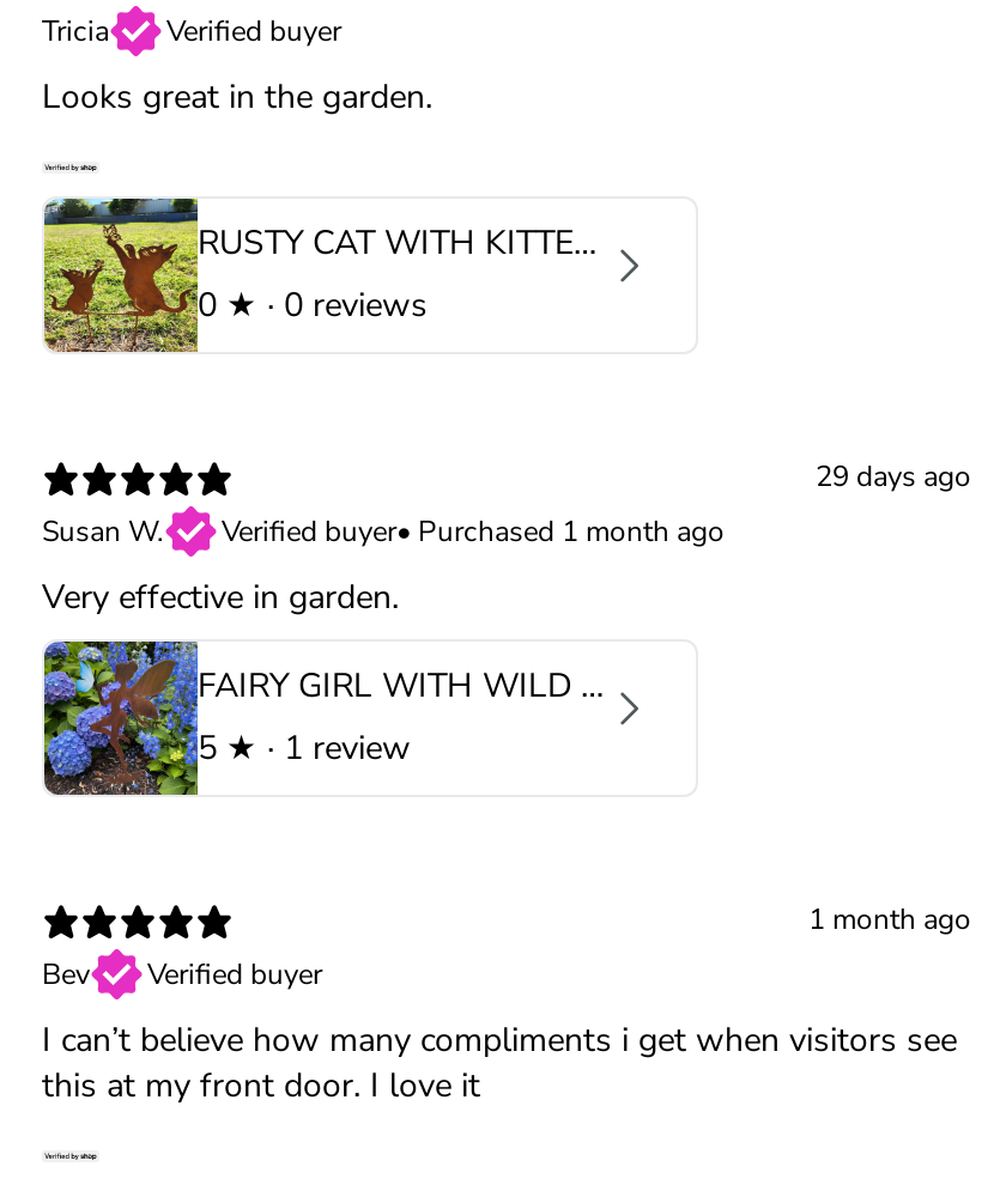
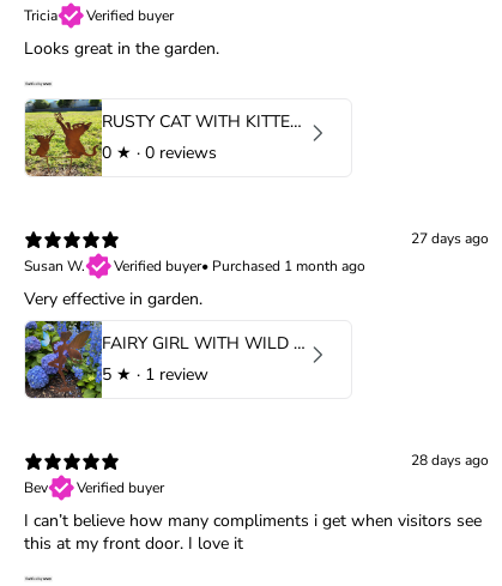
- 29 days ago
+ 27 days ago

- 1 month ago
+ 28 days ago
